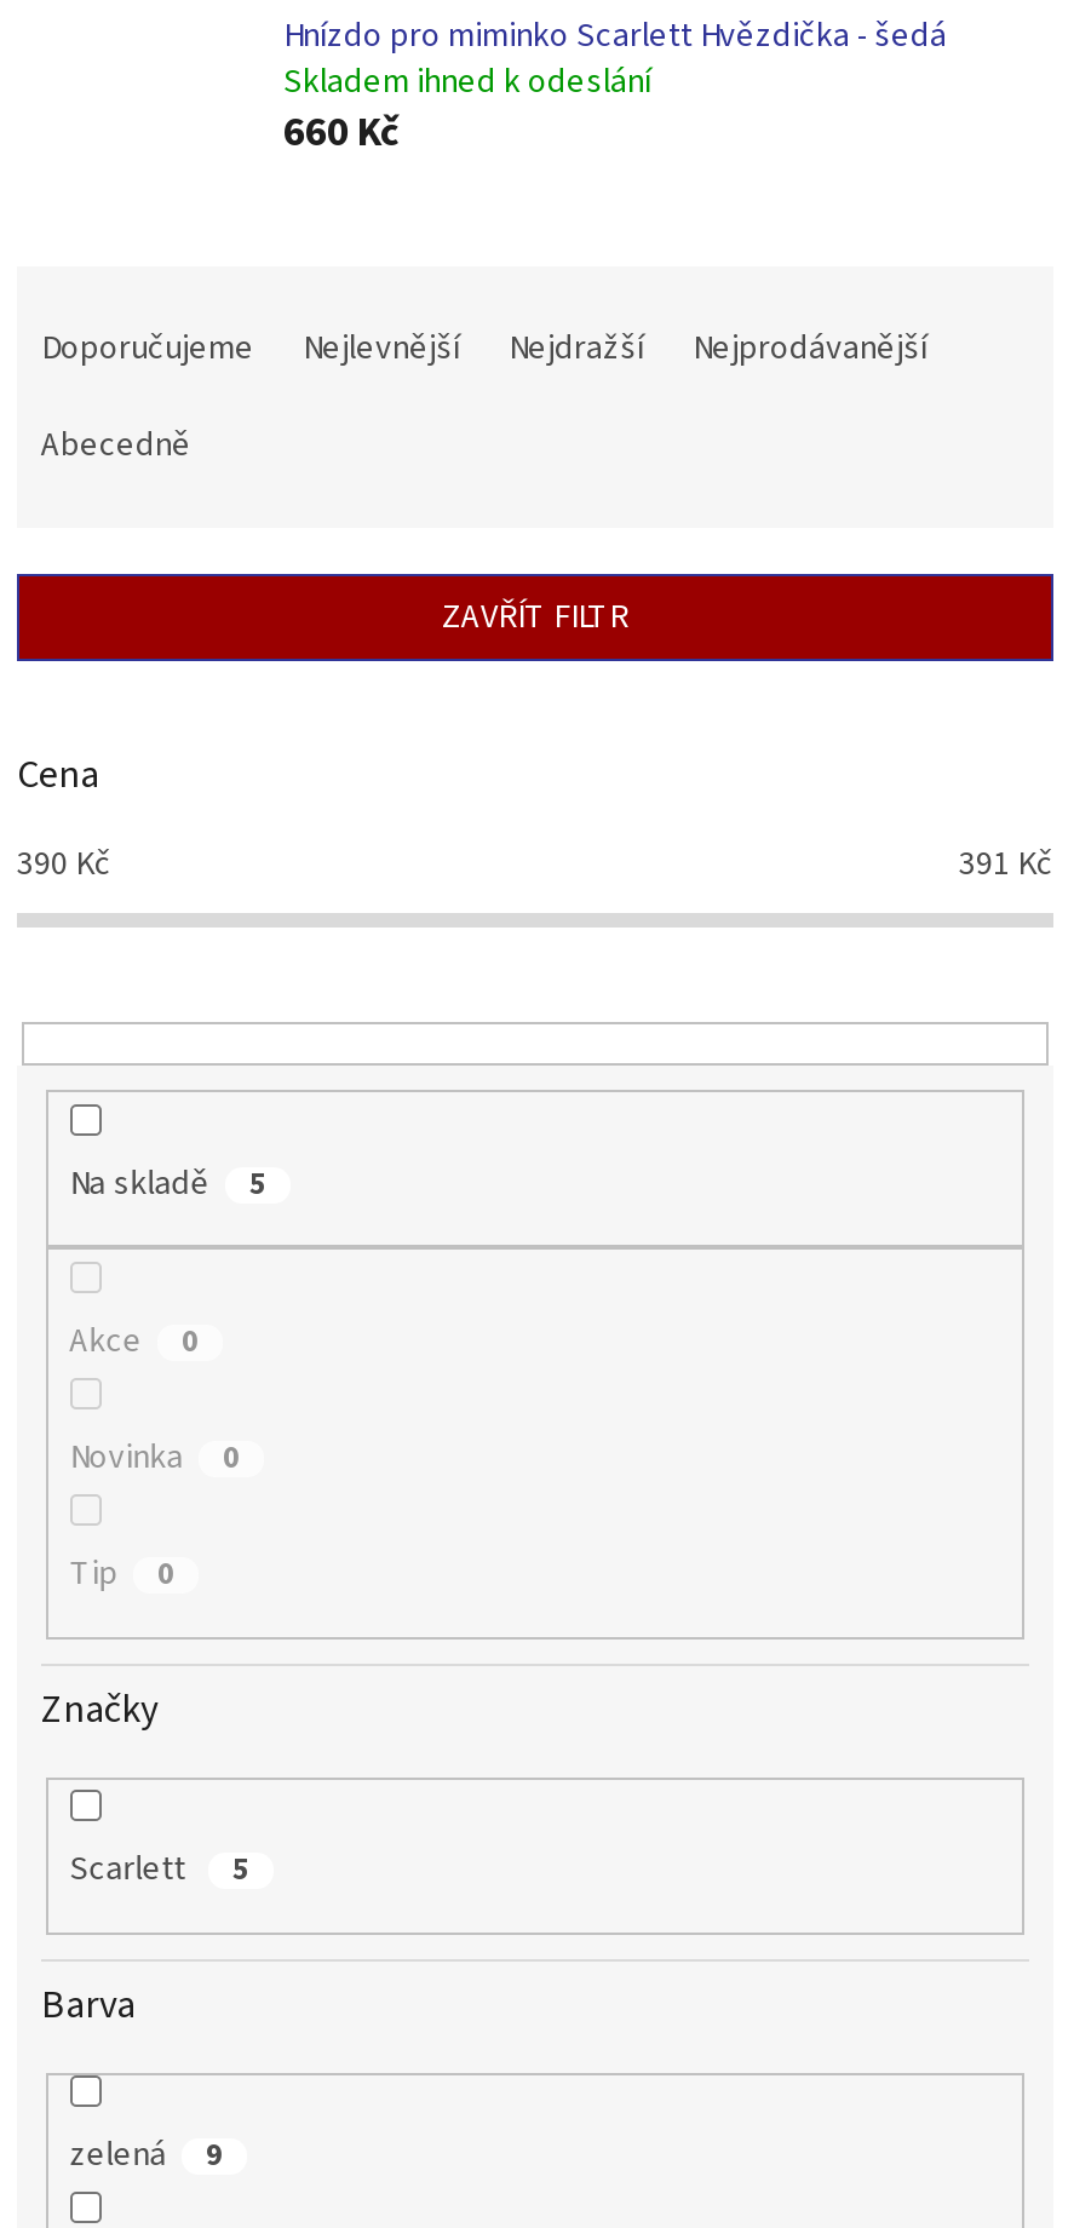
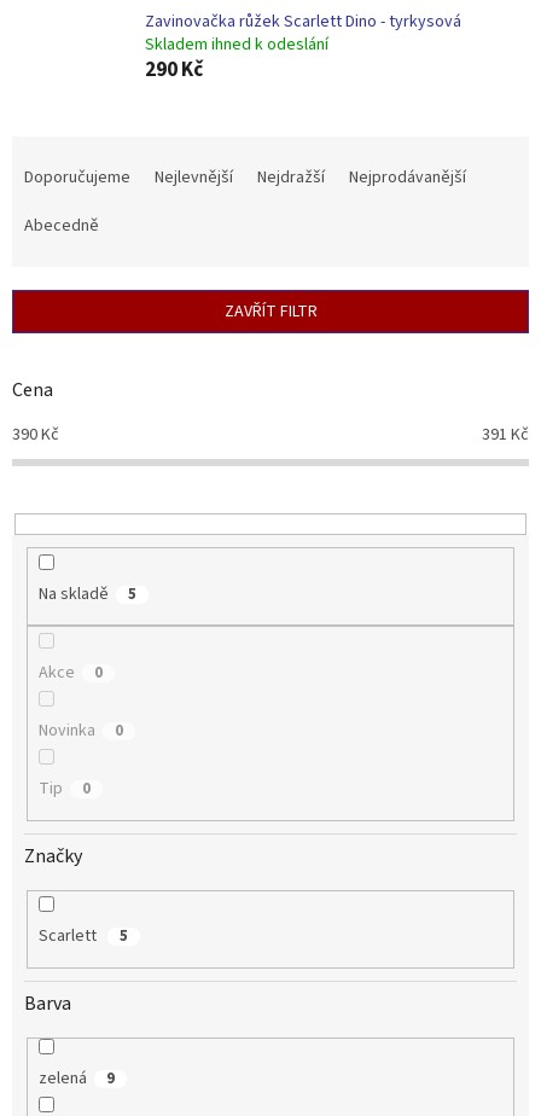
- Hnízdo pro miminko Scarlett Hvězdička - šedá
+ Zavinovačka růžek Scarlett Dino - tyrkysová

- 660 Kč
+ 290 Kč
